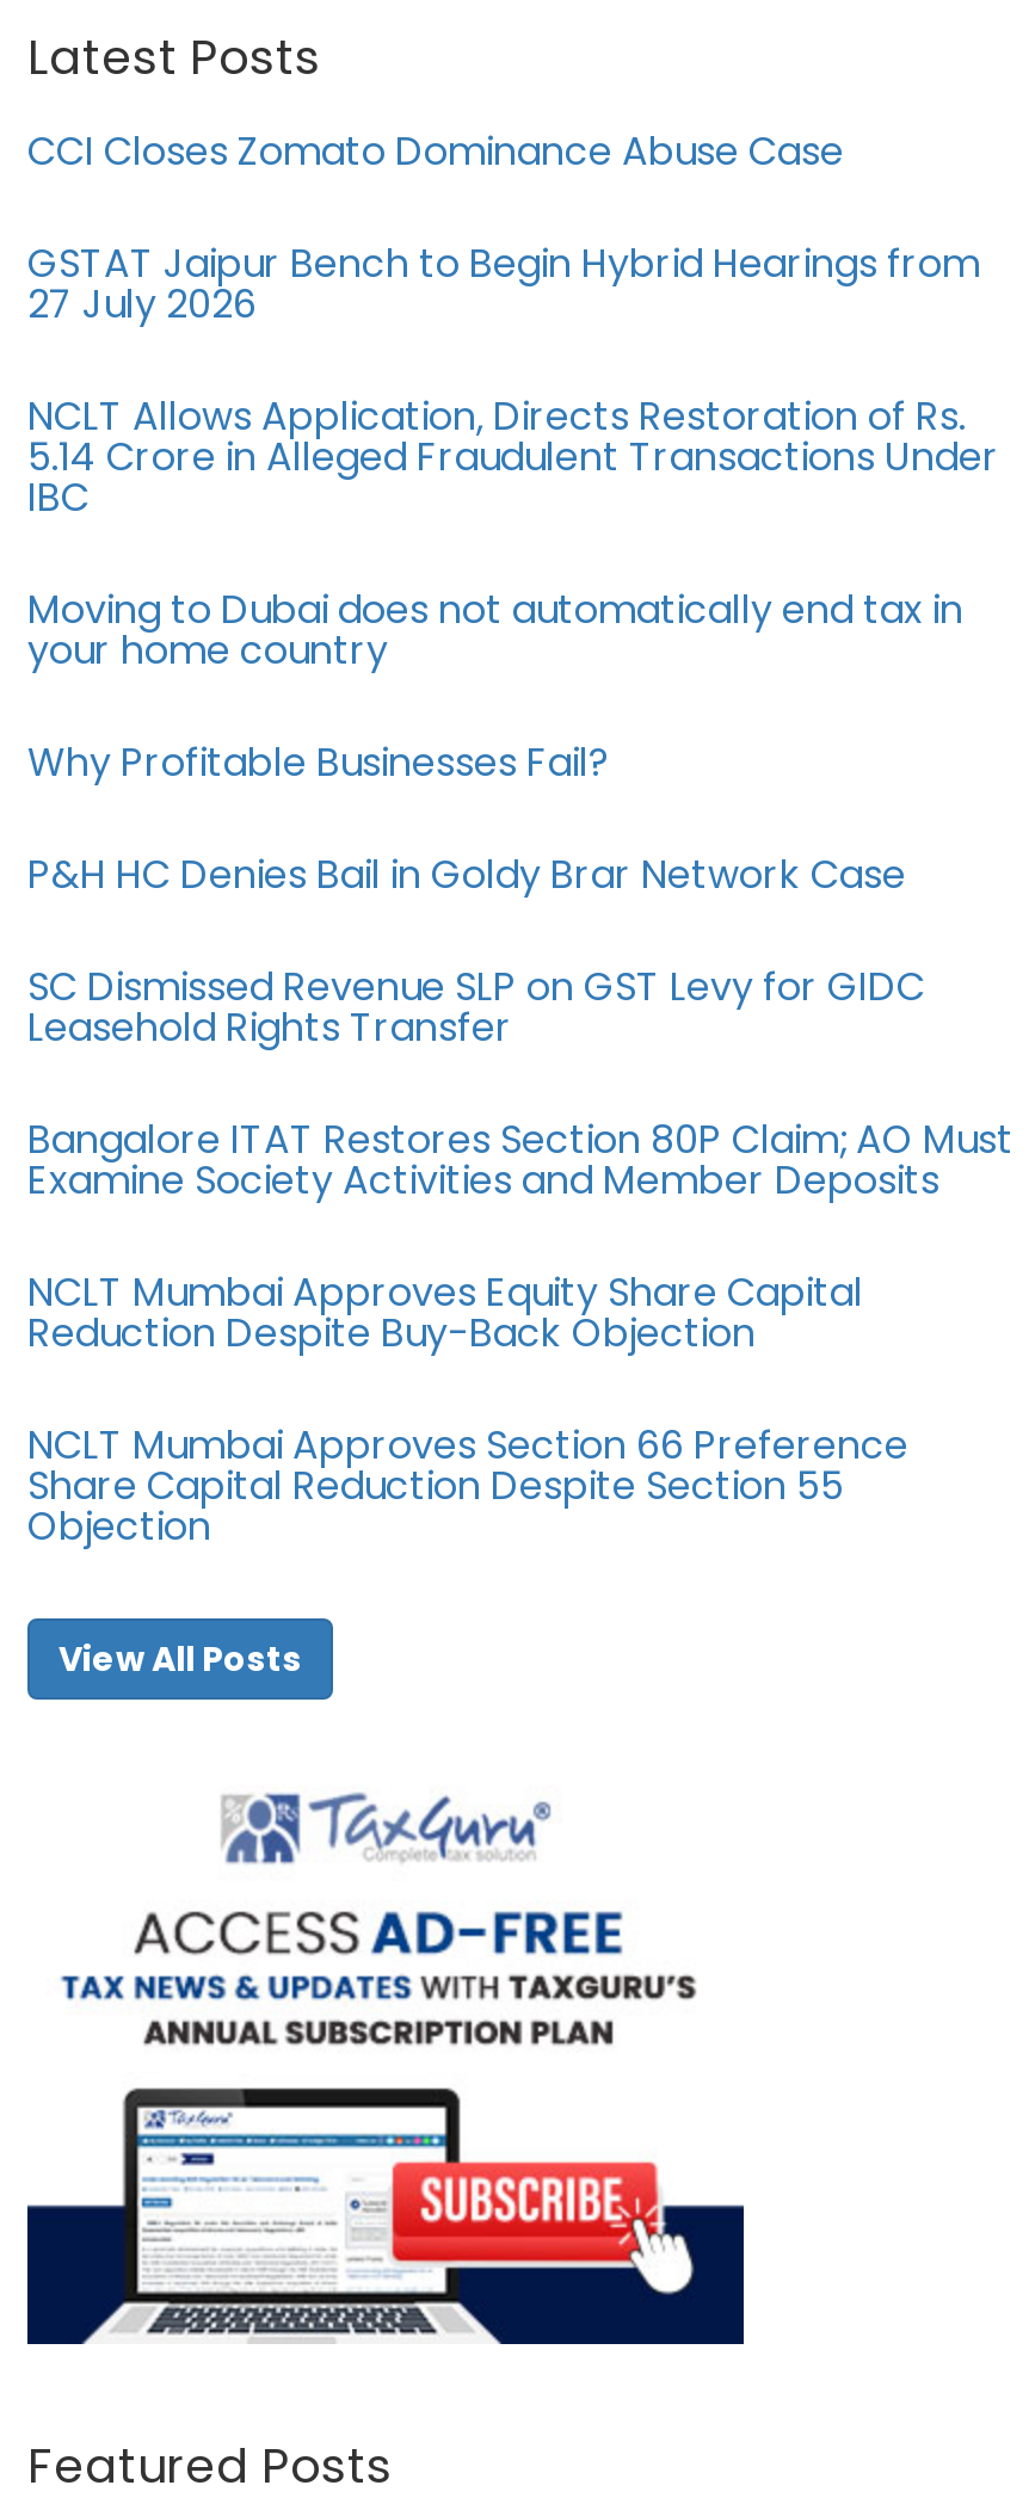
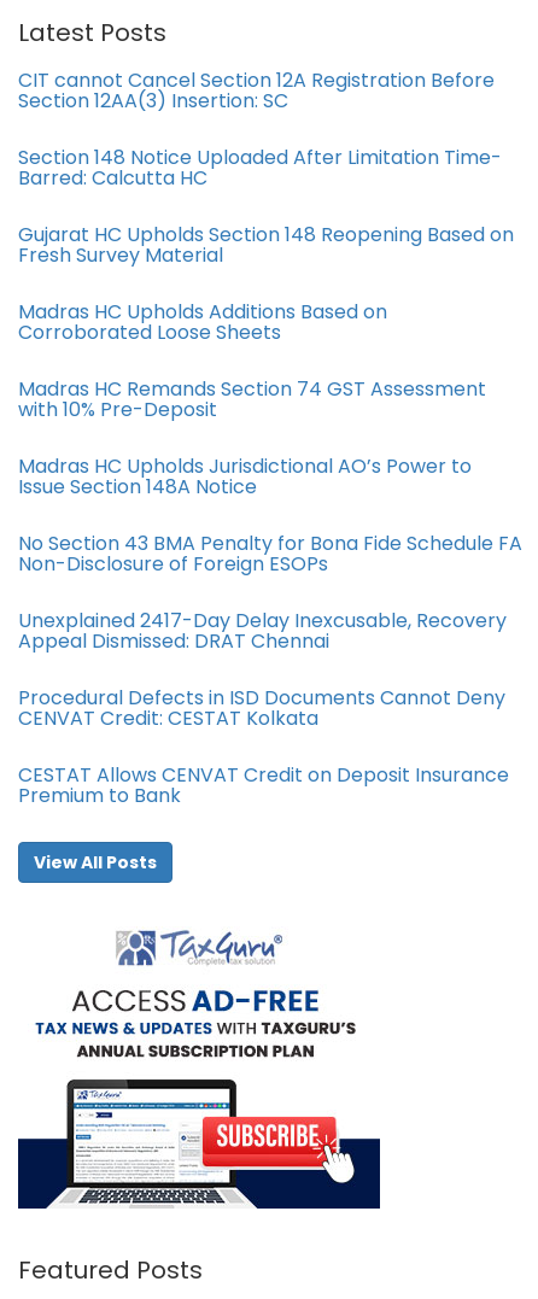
- CCI Closes Zomato Dominance Abuse Case
+ CIT cannot Cancel Section 12A Registration Before
+ Section 12AA(3) Insertion: SC

- GSTAT Jaipur Bench to Begin Hybrid Hearings from
- 27 July 2026
+ Section 148 Notice Uploaded After Limitation Time-
+ Barred: Calcutta HC

- NCLT Allows Application, Directs Restoration of Rs.
- 5.14 Crore in Alleged Fraudulent Transactions Under
- IBC
+ Gujarat HC Upholds Section 148 Reopening Based on
+ Fresh Survey Material

- Moving to Dubai does not automatically end tax in
- your home country
+ Madras HC Upholds Additions Based on
+ Corroborated Loose Sheets

- Why Profitable Businesses Fail?
+ Madras HC Remands Section 74 GST Assessment
+ with 10% Pre-Deposit

- P&H HC Denies Bail in Goldy Brar Network Case
+ Madras HC Upholds Jurisdictional AO’s Power to
+ Issue Section 148A Notice

- SC Dismissed Revenue SLP on GST Levy for GIDC
- Leasehold Rights Transfer
+ No Section 43 BMA Penalty for Bona Fide Schedule FA
+ Non-Disclosure of Foreign ESOPs

- Bangalore ITAT Restores Section 80P Claim; AO Must
- Examine Society Activities and Member Deposits
+ Unexplained 2417-Day Delay Inexcusable, Recovery
+ Appeal Dismissed: DRAT Chennai

- NCLT Mumbai Approves Equity Share Capital
- Reduction Despite Buy-Back Objection
+ Procedural Defects in ISD Documents Cannot Deny
+ CENVAT Credit: CESTAT Kolkata

- NCLT Mumbai Approves Section 66 Preference
- Share Capital Reduction Despite Section 55
- Objection
+ CESTAT Allows CENVAT Credit on Deposit Insurance
+ Premium to Bank
